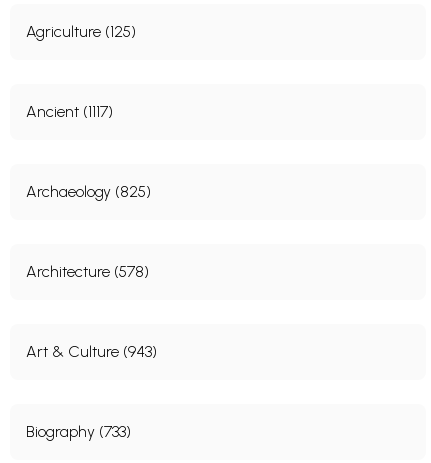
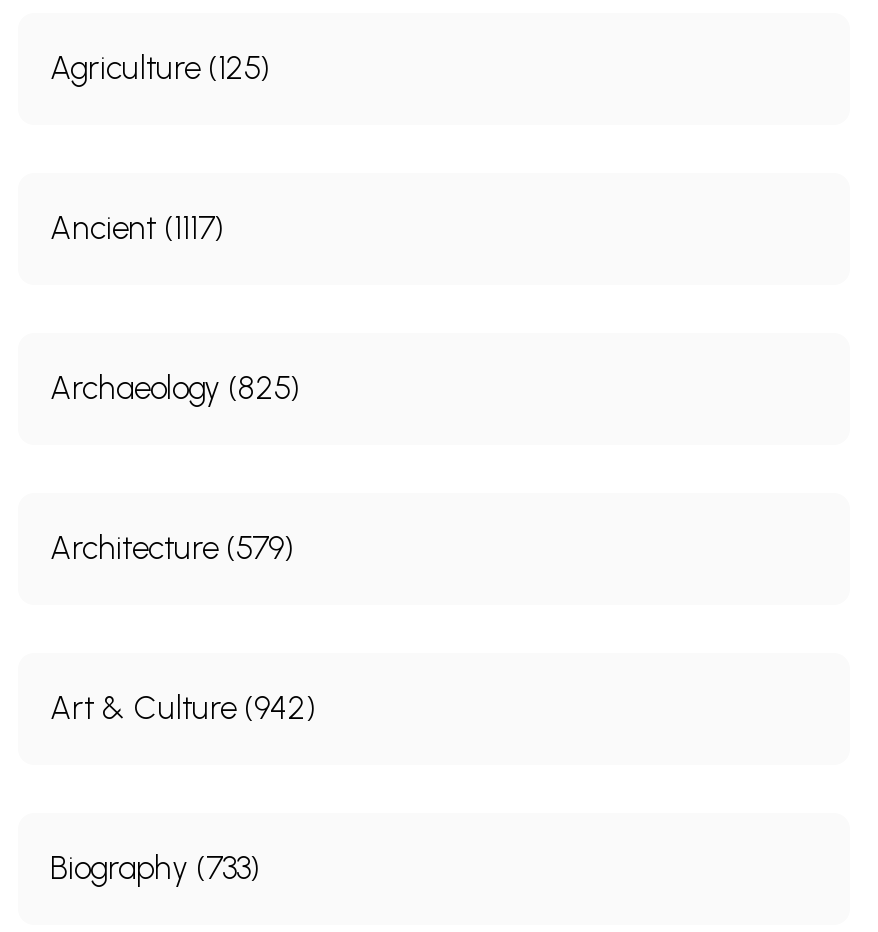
- Architecture (578)
+ Architecture (579)

- Art & Culture (943)
+ Art & Culture (942)
